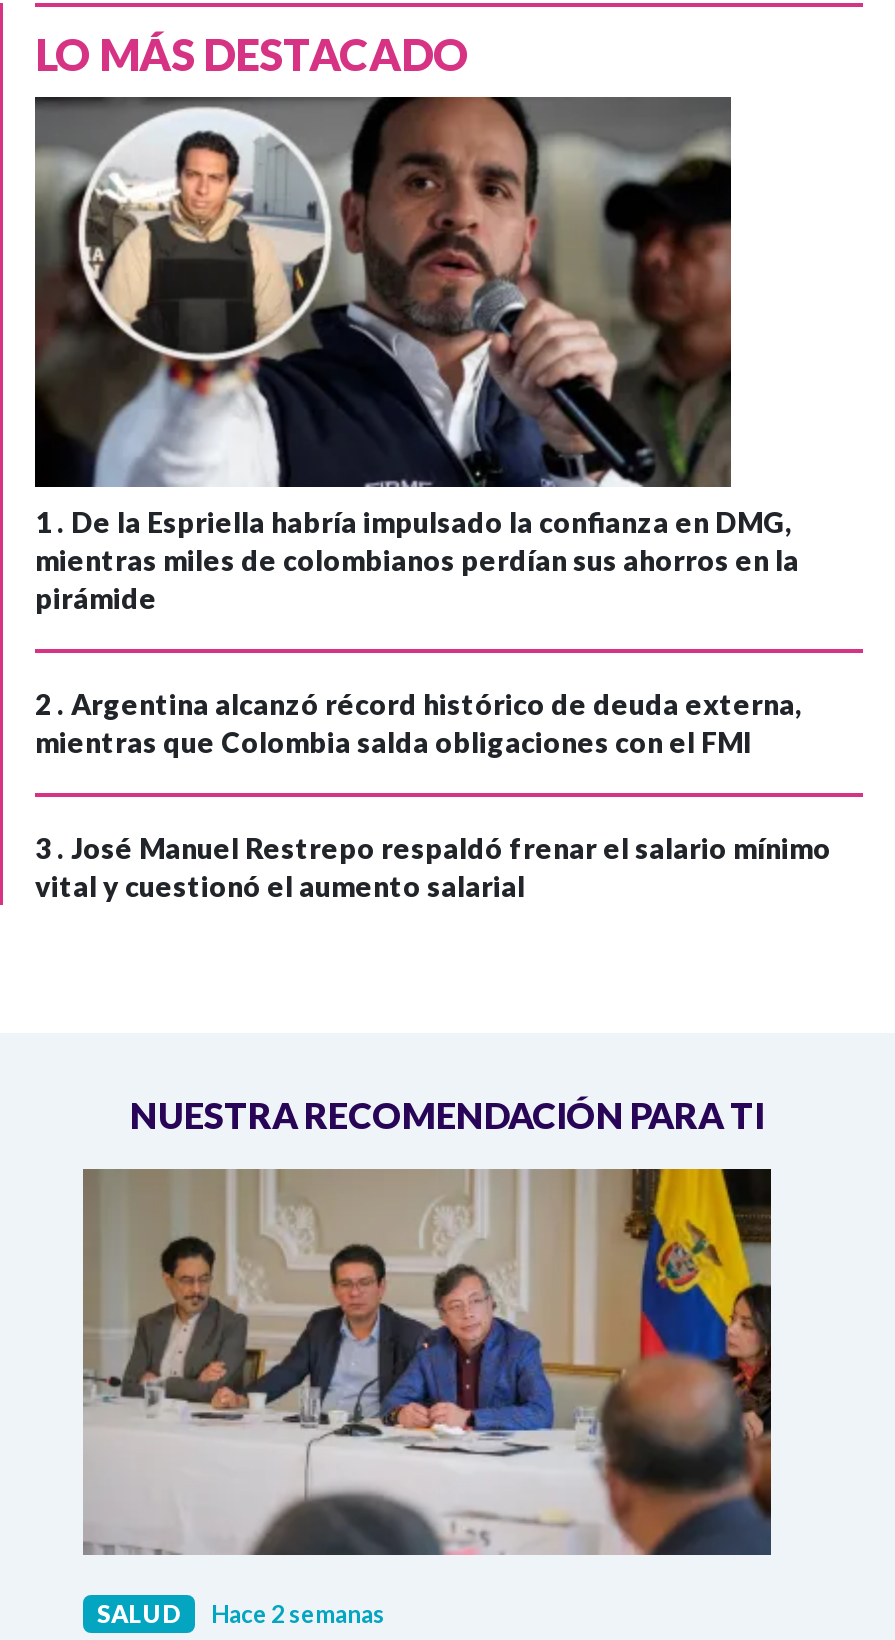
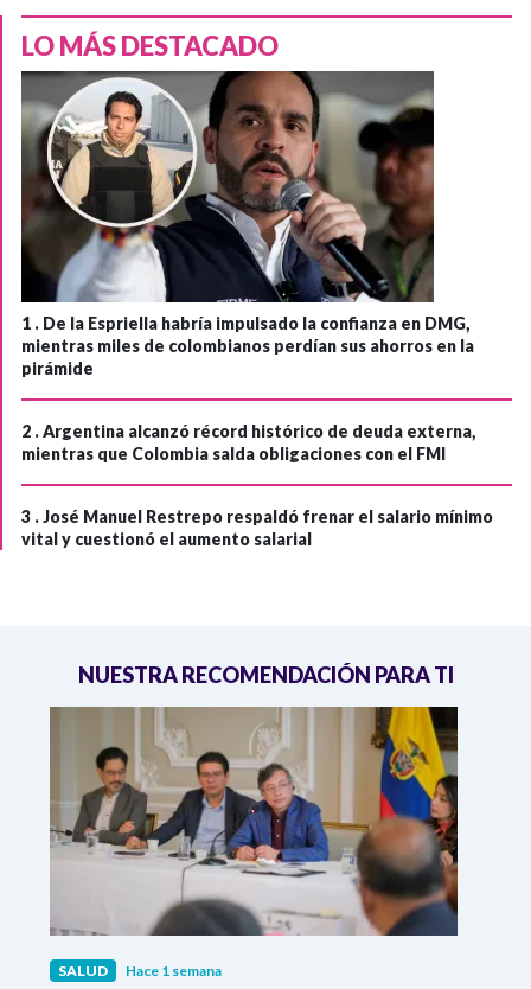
- SALUD Hace 2 semanas
+ SALUD Hace 1 semana
